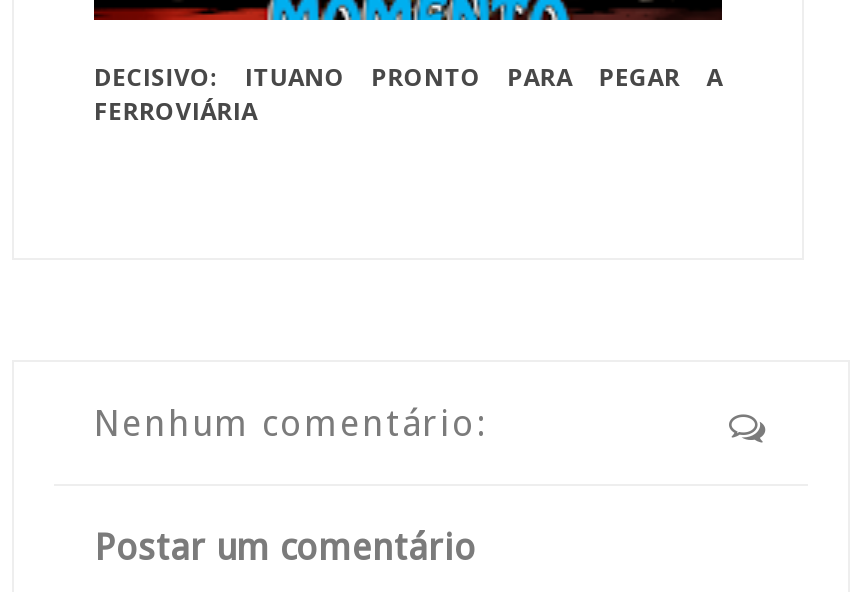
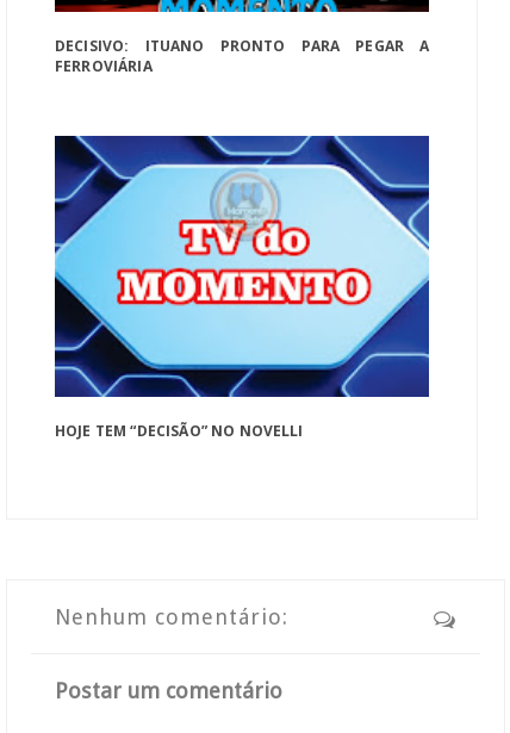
+ [image]
+ HOJE TEM “DECISÃO” NO NOVELLI
